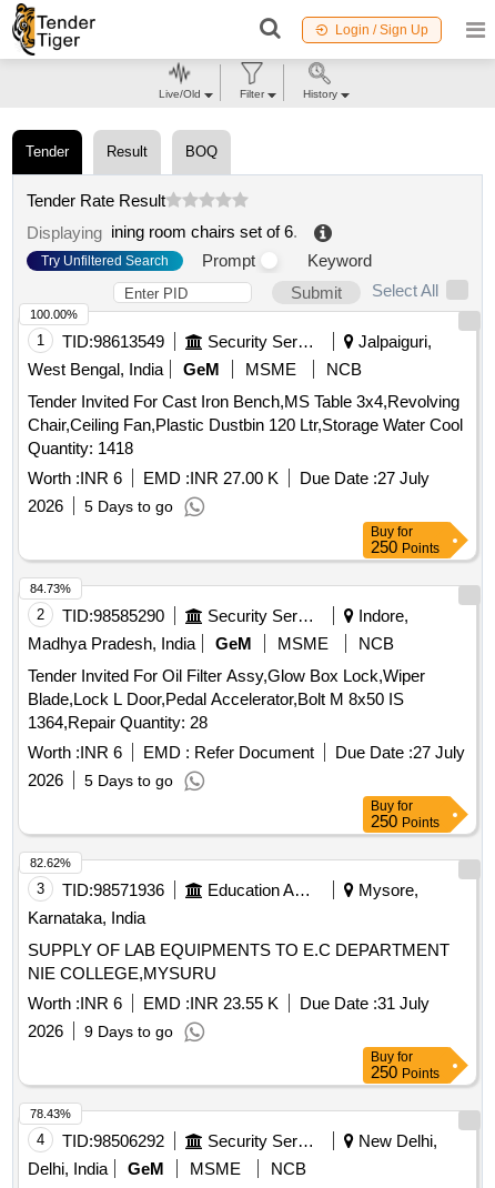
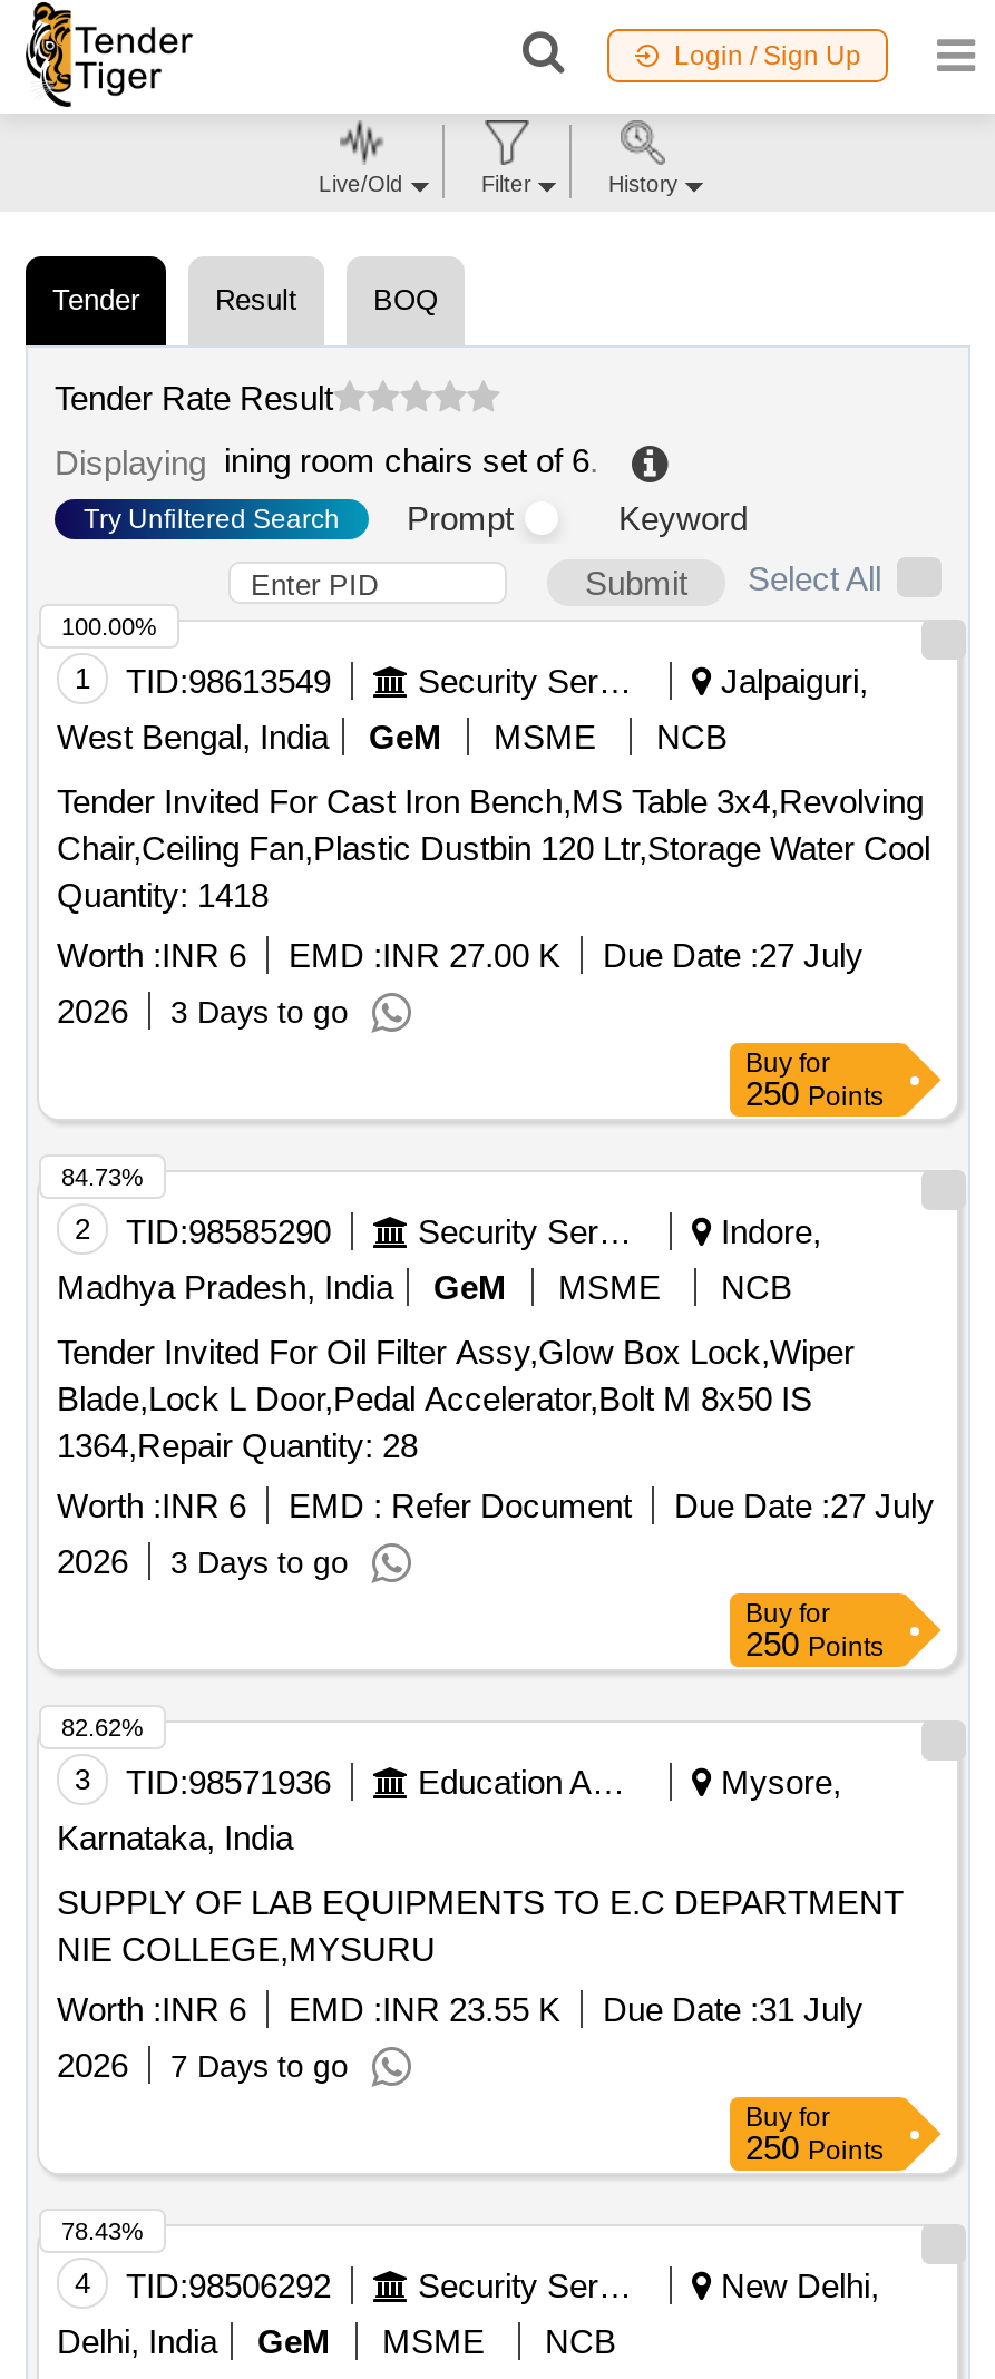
- 2026 5 Days to go
+ 2026 3 Days to go

- 2026 5 Days to go
+ 2026 3 Days to go

- 2026 9 Days to go
+ 2026 7 Days to go
